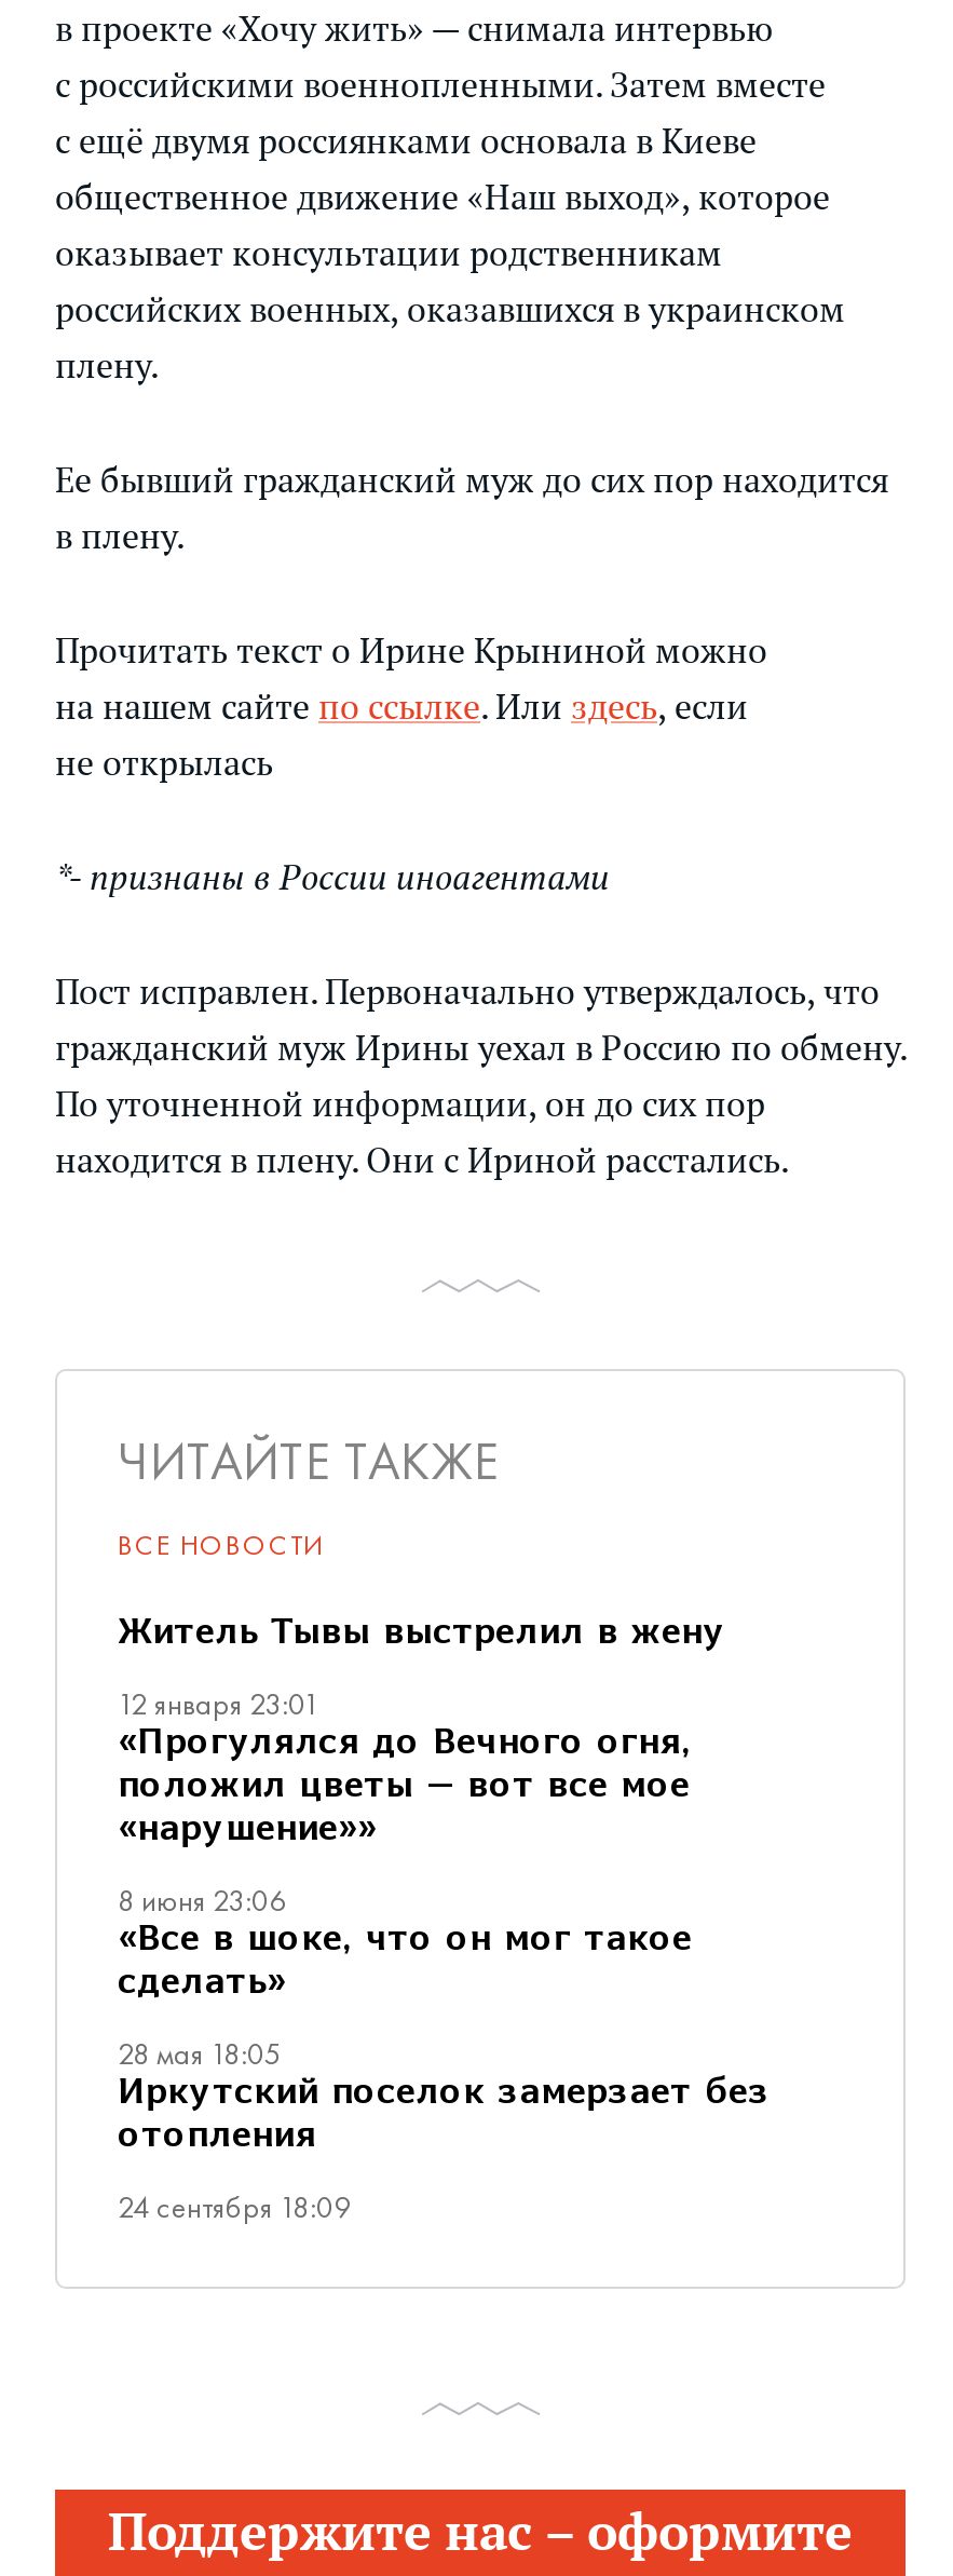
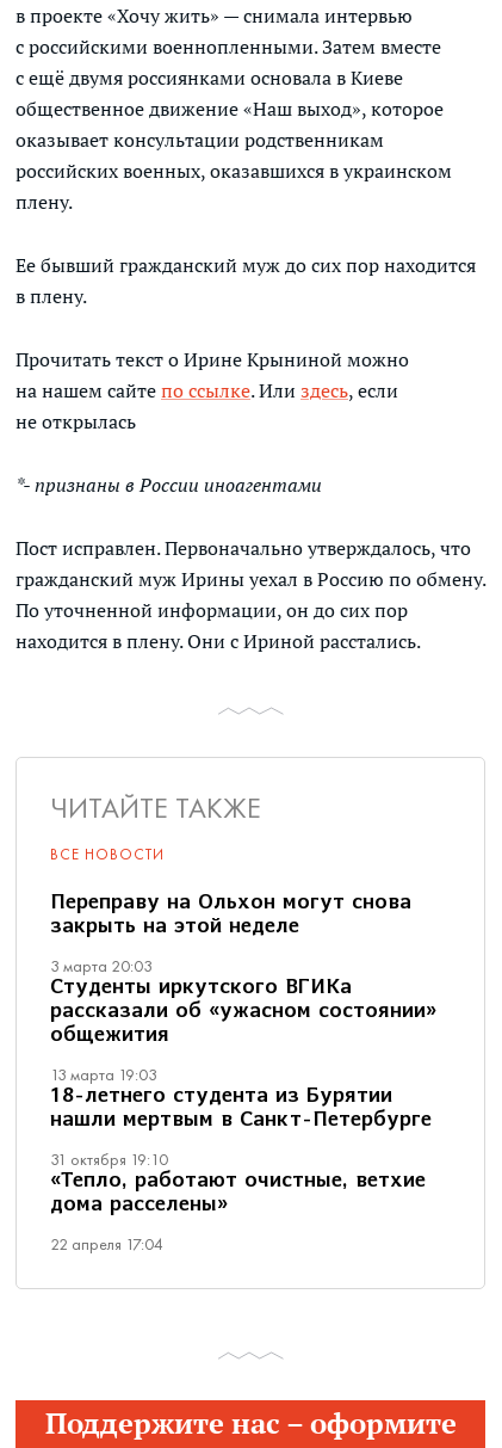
- Житель Тывы выстрелил в жену
+ Переправу на Ольхон могут снова
+ закрыть на этой неделе

- 12 января 23:01
- «Прогулялся до Вечного огня,
- положил цветы — вот все мое
- «нарушение»»
+ 3 марта 20:03
+ Студенты иркутского ВГИКа
+ рассказали об «ужасном состоянии»
+ общежития

- 8 июня 23:06
- «Все в шоке, что он мог такое
- сделать»
+ 13 марта 19:03
+ 18-летнего студента из Бурятии
+ нашли мертвым в Санкт-Петербурге

- 28 мая 18:05
- Иркутский поселок замерзает без
- отопления
+ 31 октября 19:10
+ «Тепло, работают очистные, ветхие
+ дома расселены»

- 24 сентября 18:09
+ 22 апреля 17:04
